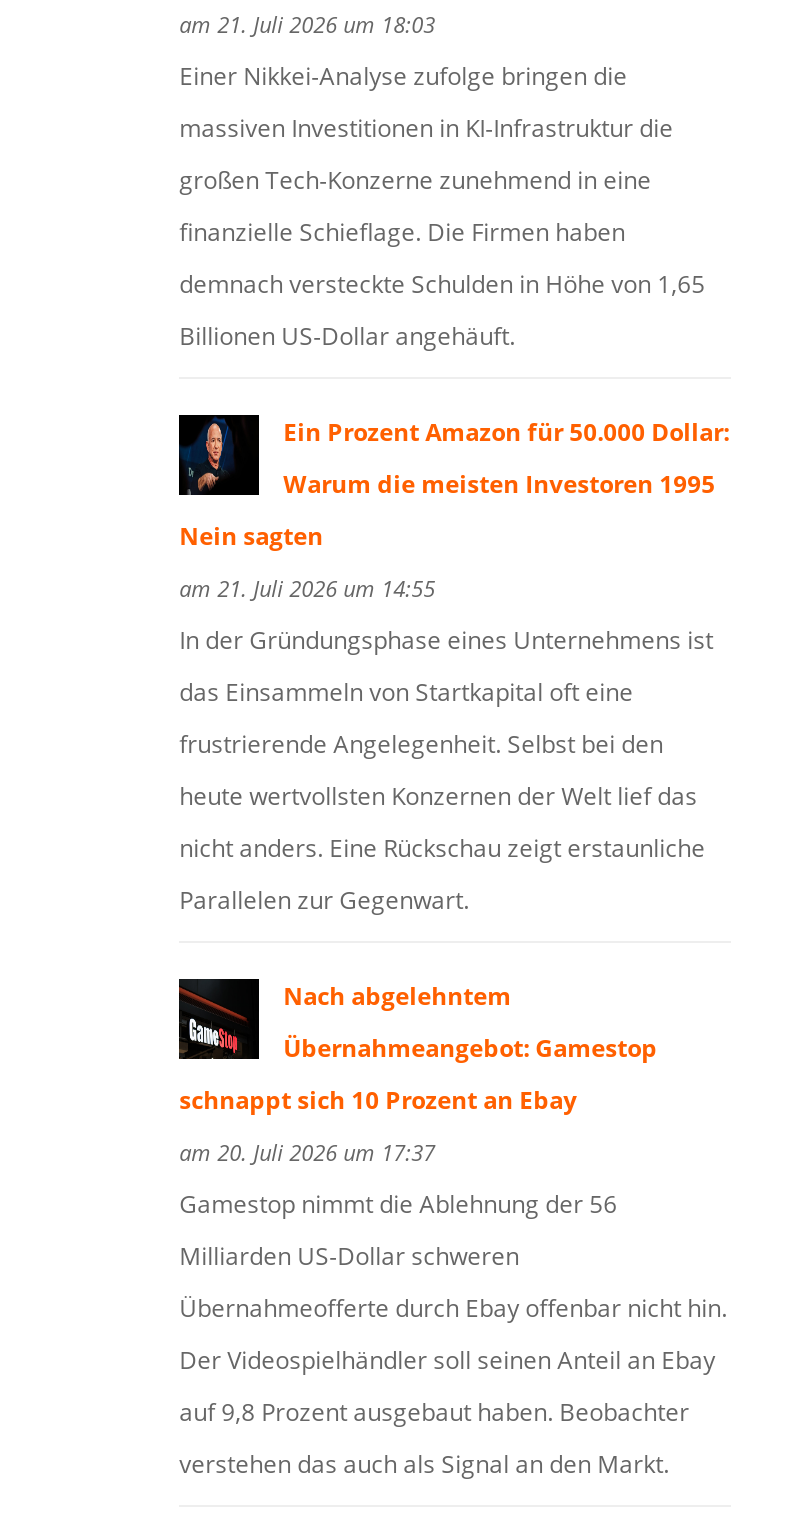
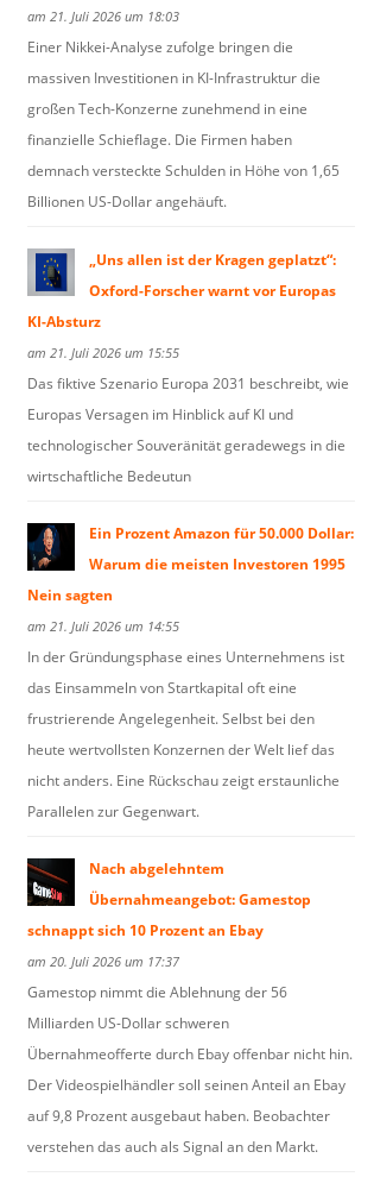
+ [image]
+ „Uns allen ist der Kragen geplatzt“:
+ Oxford-Forscher warnt vor Europas
+ KI-Absturz
+ am 21. Juli 2026 um 15:55
+ Das fiktive Szenario Europa 2031 beschreibt, wie
+ Europas Versagen im Hinblick auf KI und
+ technologischer Souveränität geradewegs in die
+ wirtschaftliche Bedeutun
